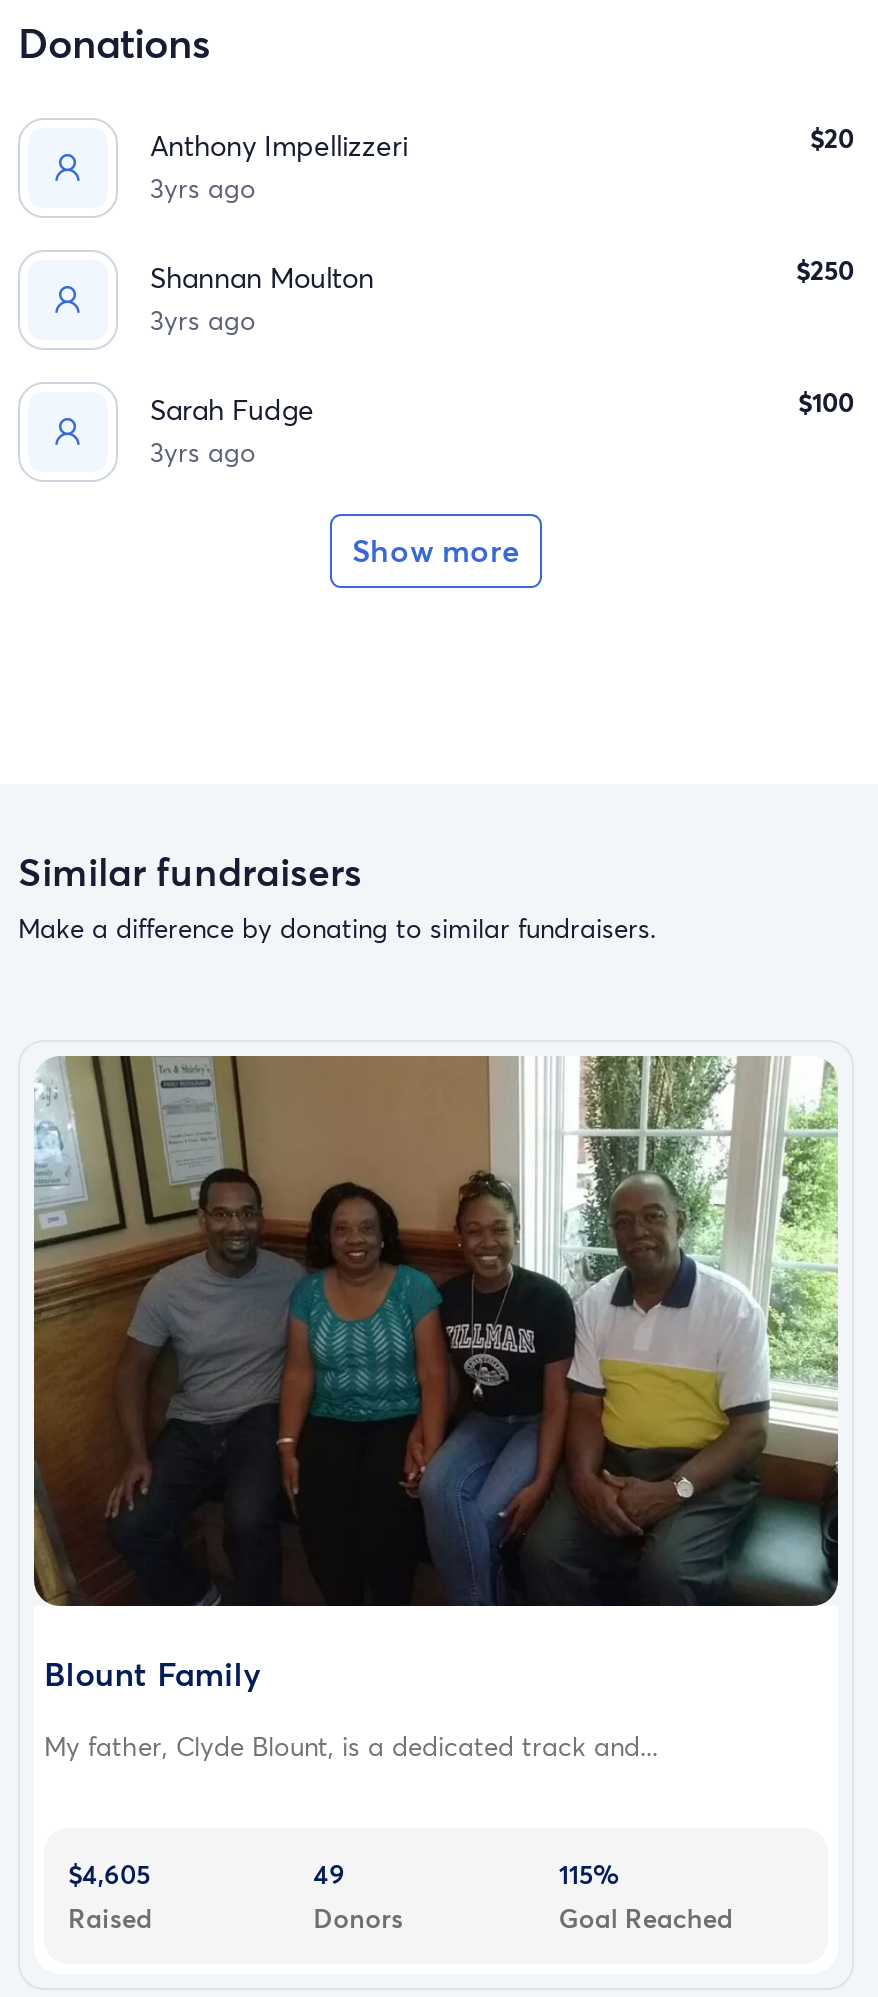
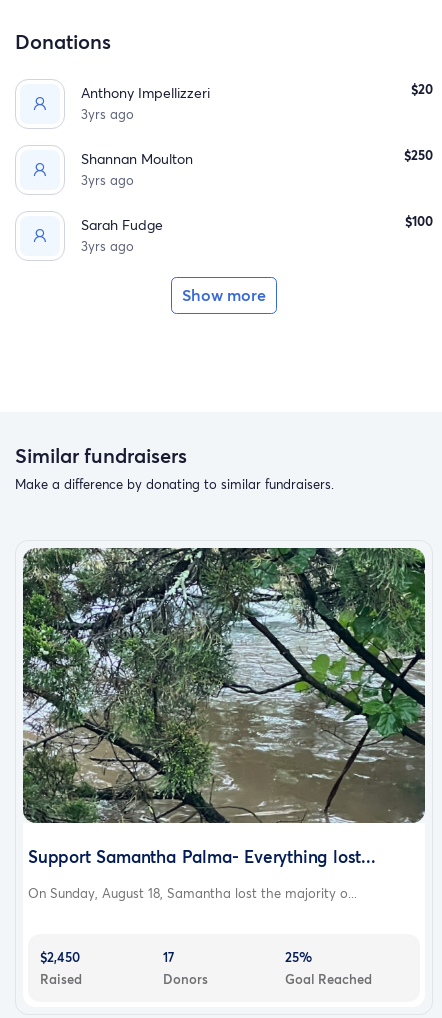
- [image]
- Blount Family
+ [image]
+ Support Samantha Palma- Everything lost...

- My father, Clyde Blount, is a dedicated track and...
+ On Sunday, August 18, Samantha lost the majority o...

- $4,605
+ $2,450

- 49
+ 17

- 115%
+ 25%
